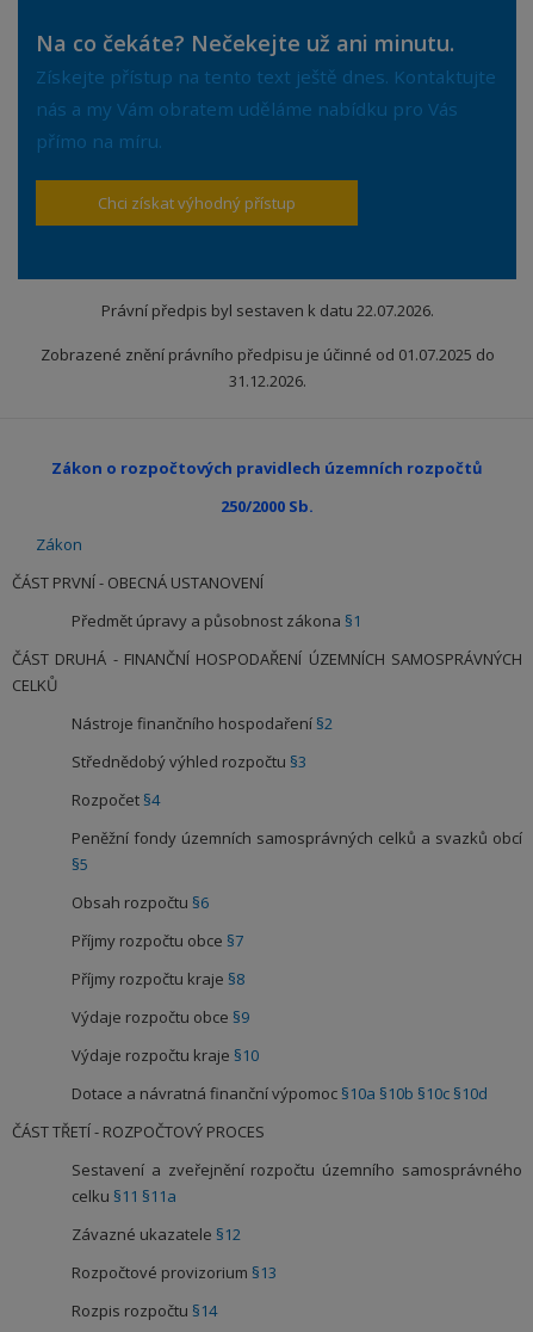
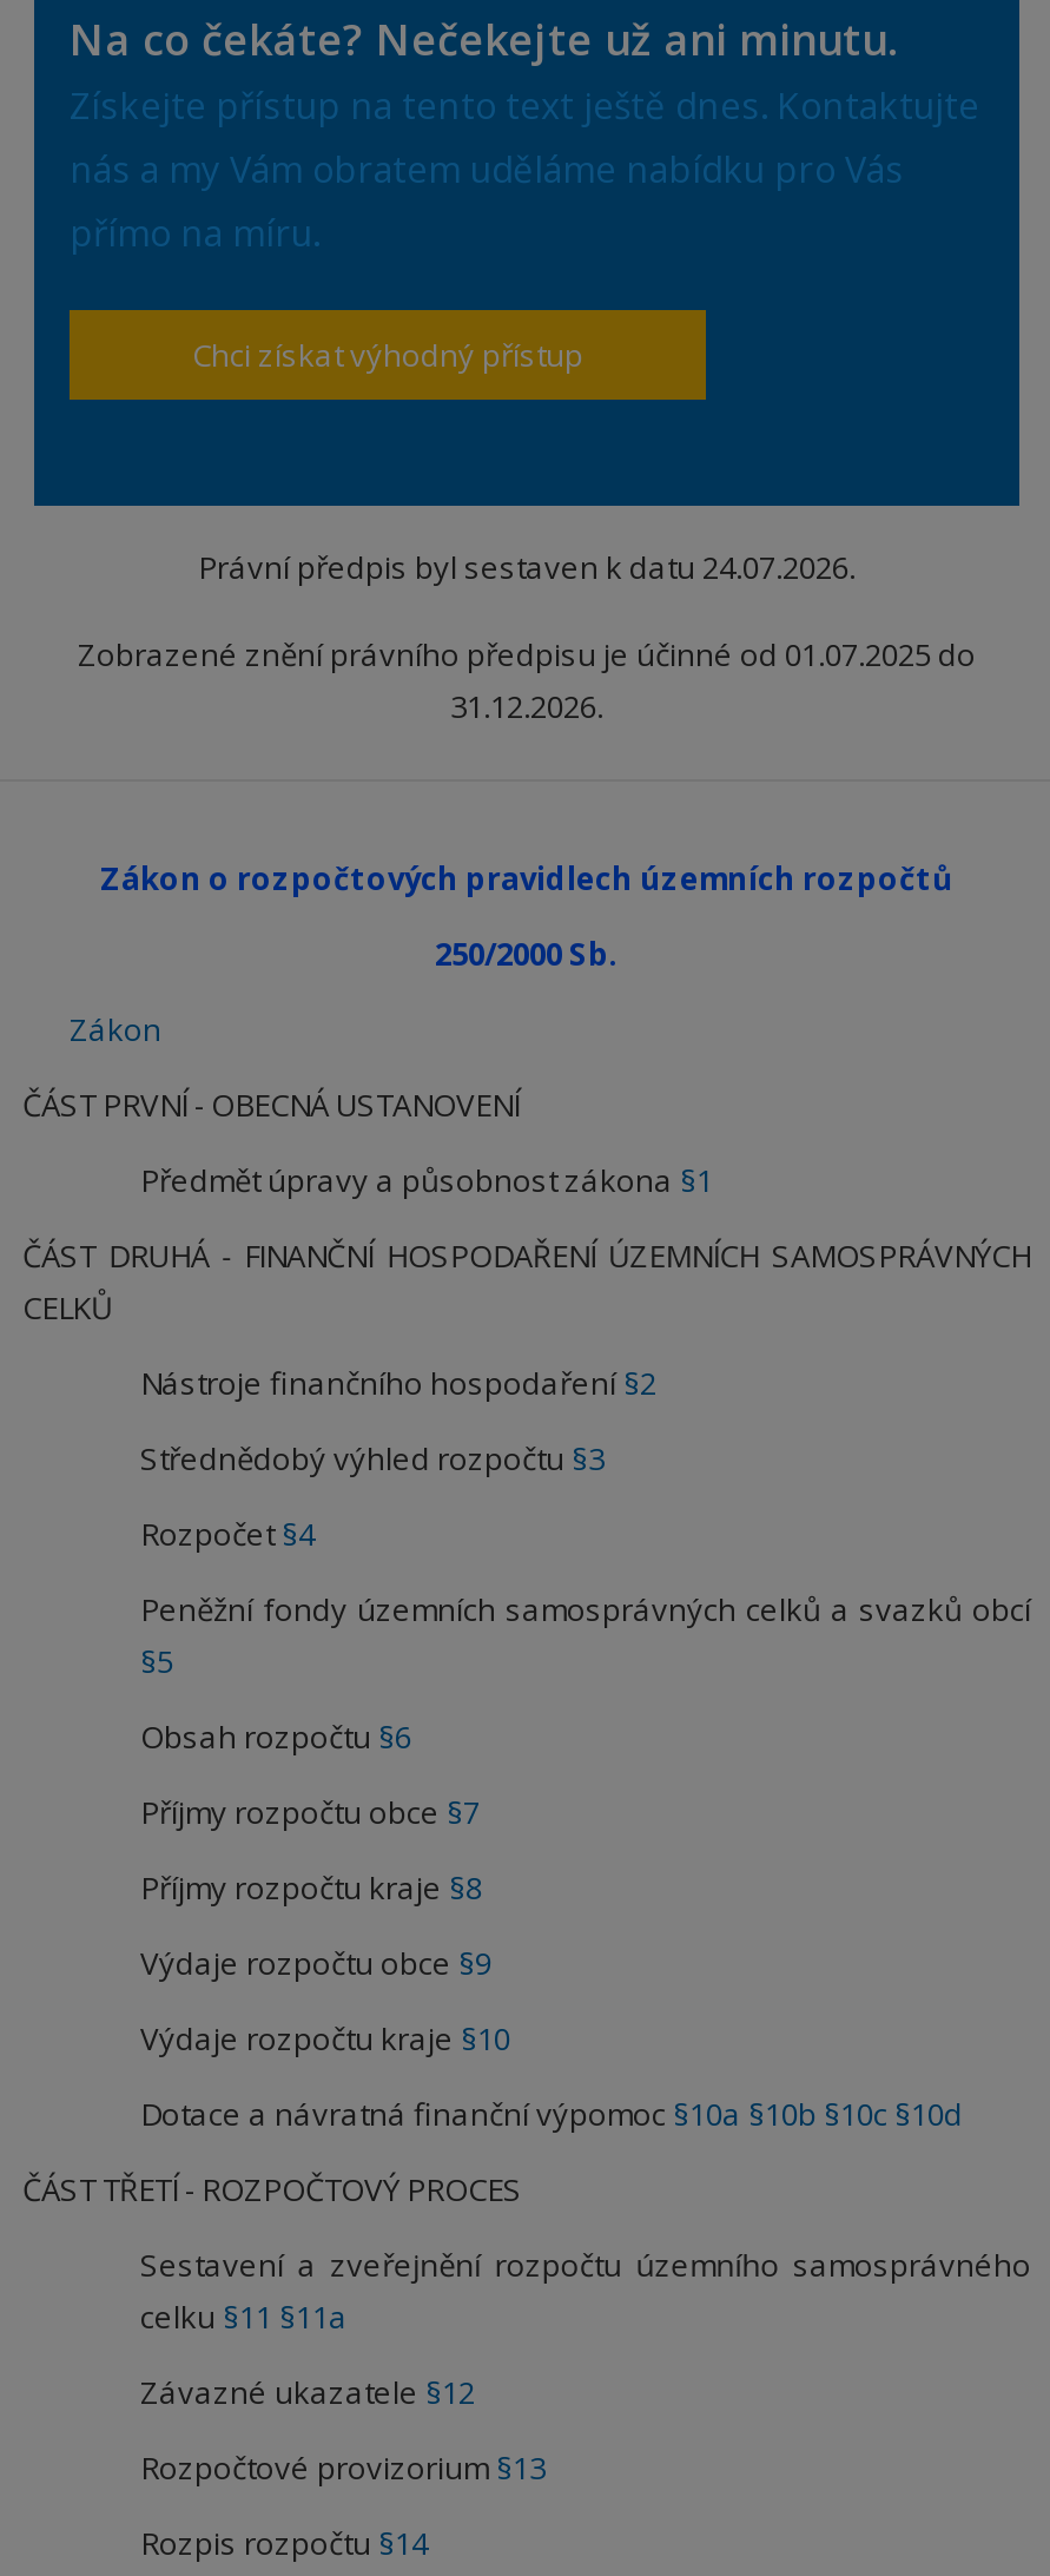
- Právní předpis byl sestaven k datu 22.07.2026.
+ Právní předpis byl sestaven k datu 24.07.2026.
